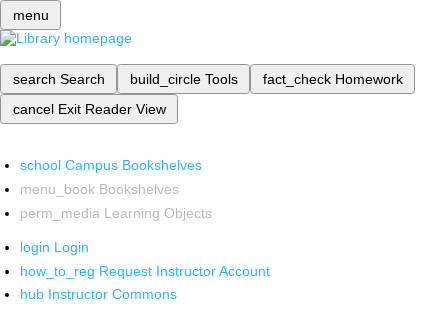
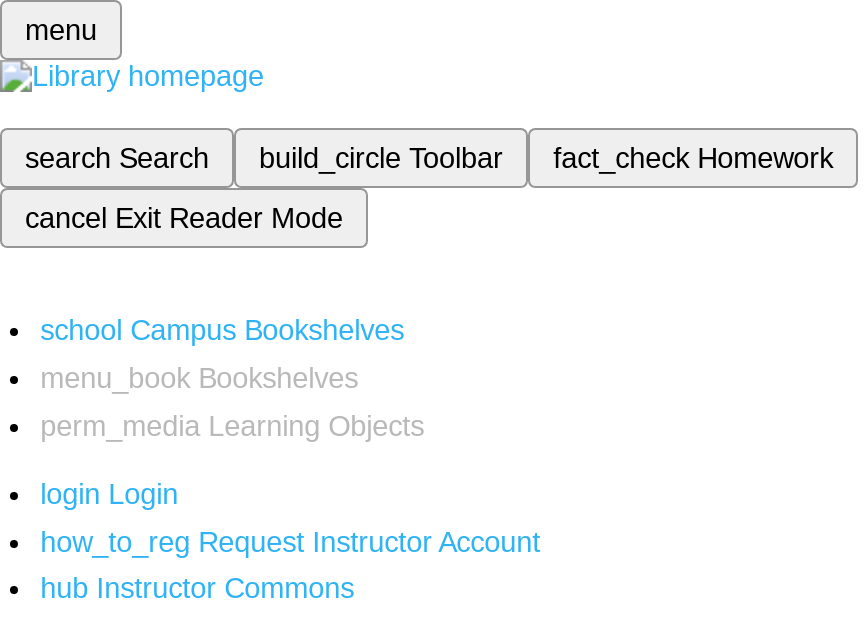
- build_circle Tools
+ build_circle Toolbar

- cancel Exit Reader View
+ cancel Exit Reader Mode
